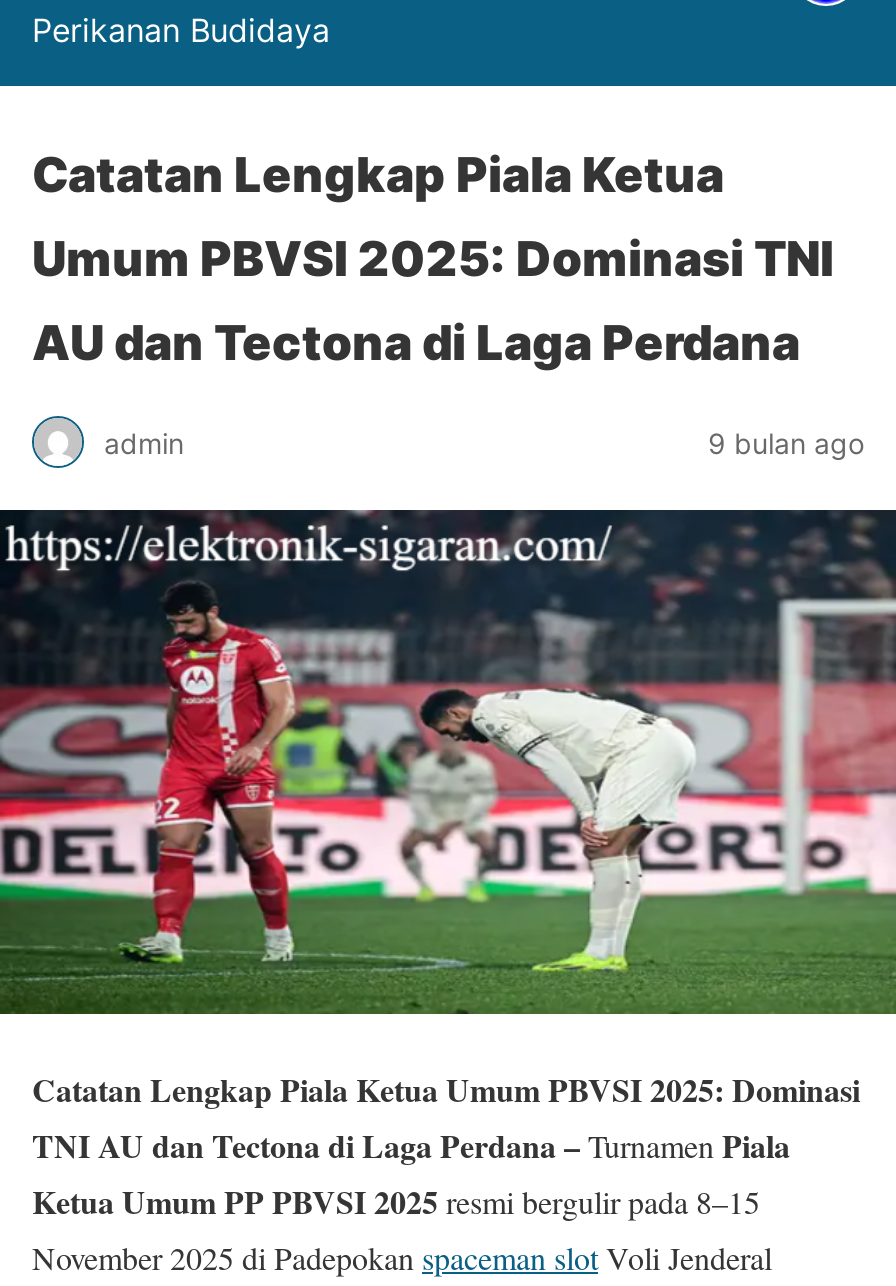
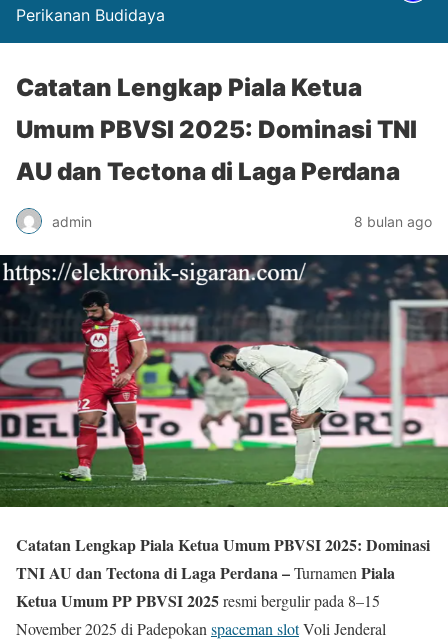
- 9 bulan ago
+ 8 bulan ago
